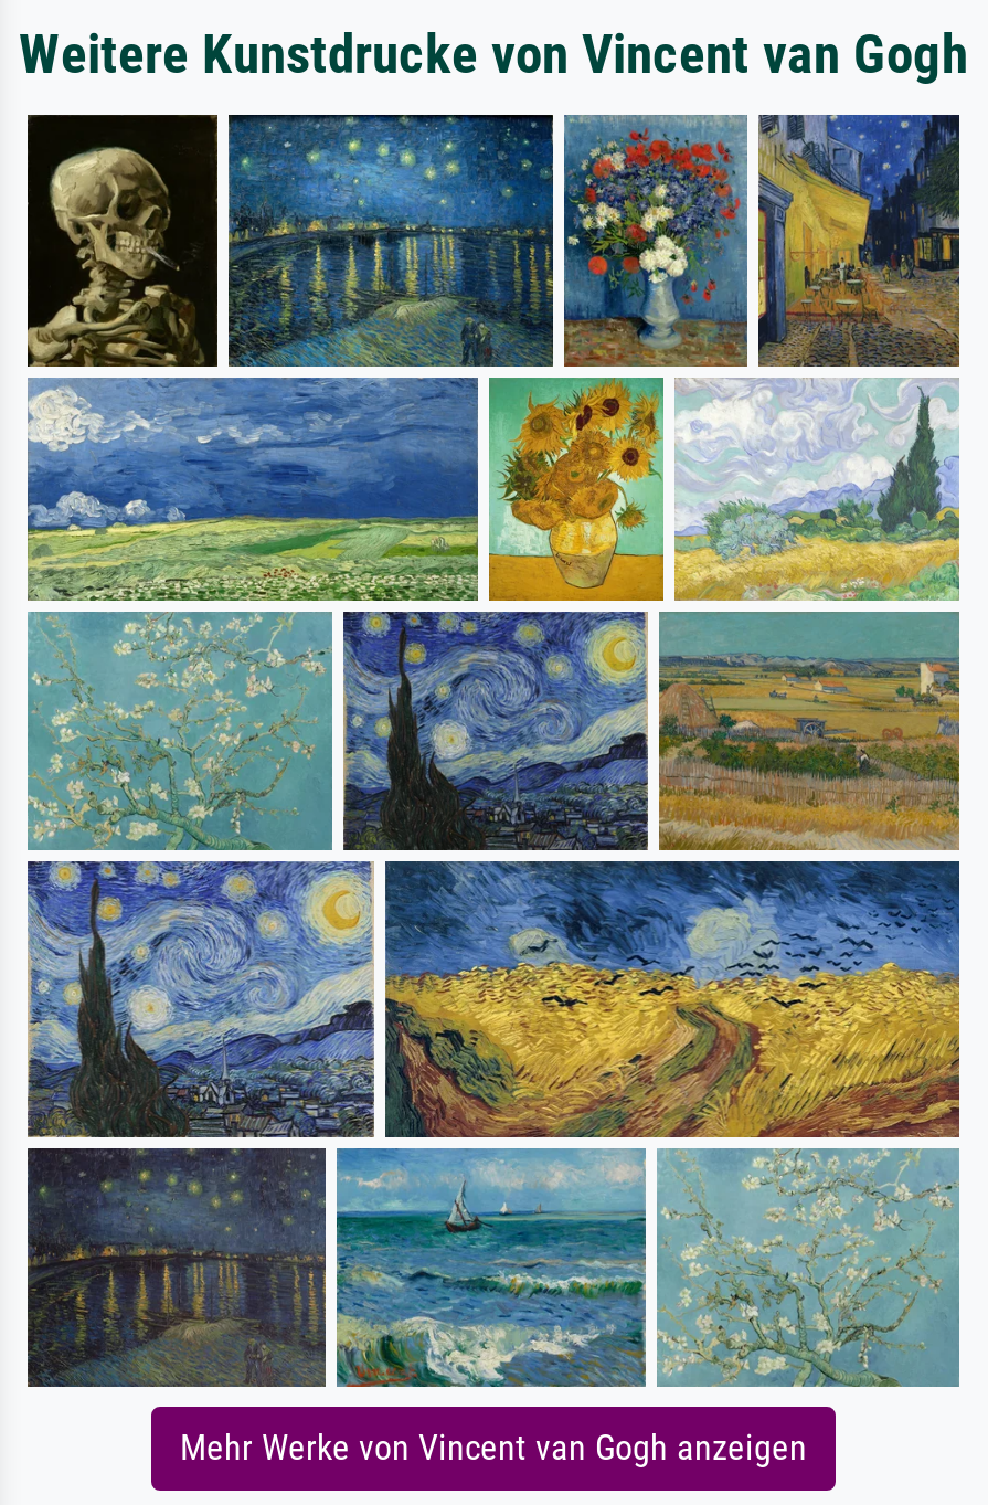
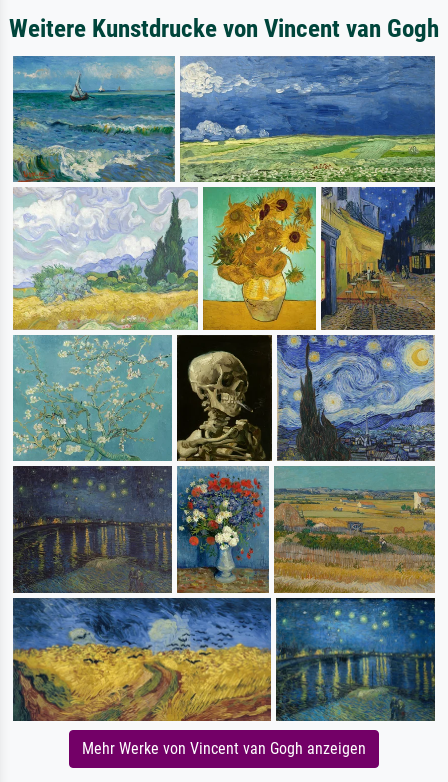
- [image]
+ [image]
